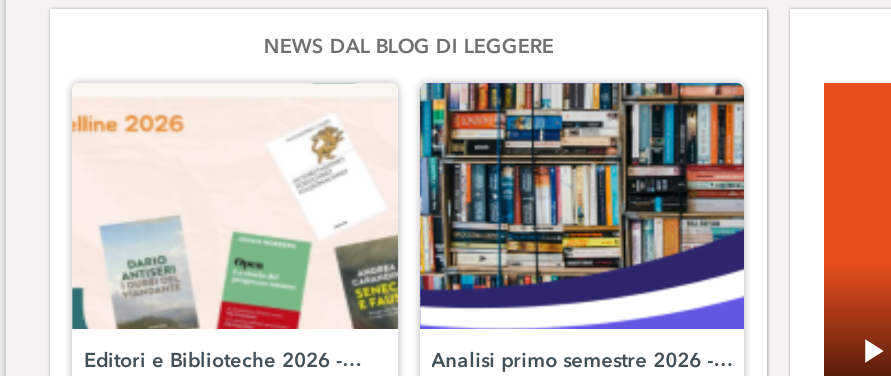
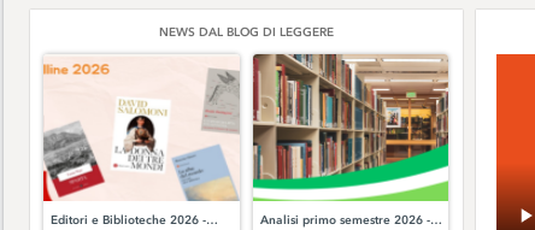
- [image]
+ [image]

- [image]
+ [image]
